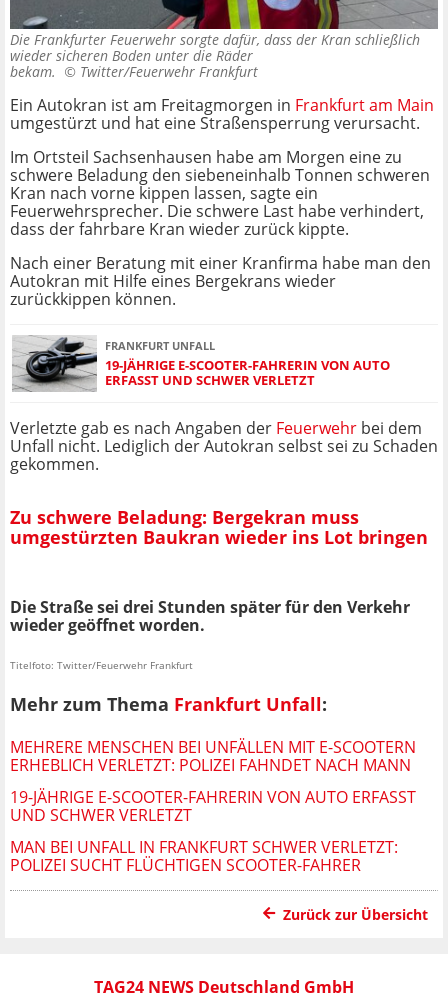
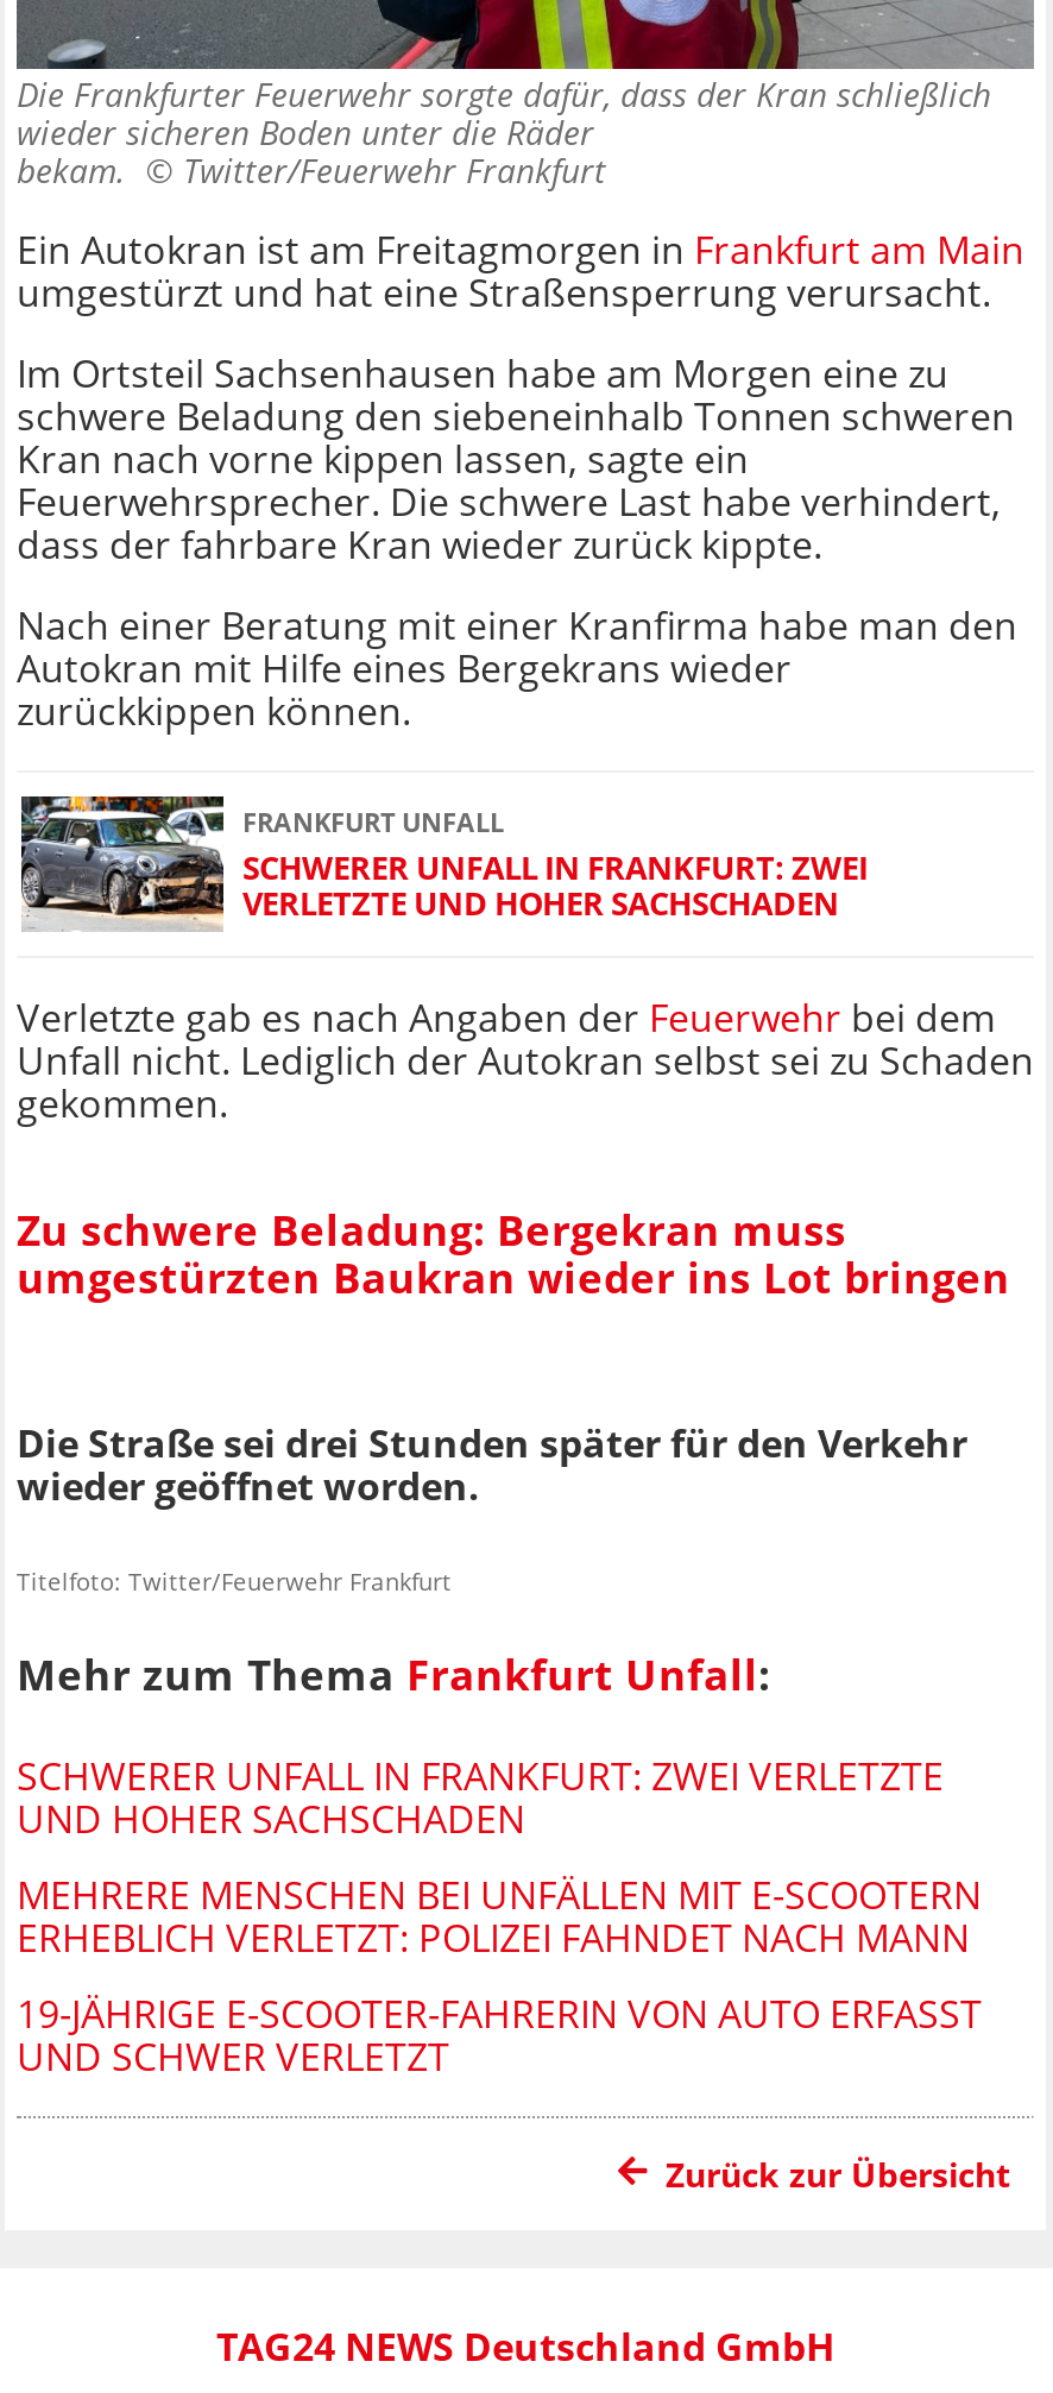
- [image]
- 19-JÄHRIGE E-SCOOTER-FAHRERIN VON AUTO
- ERFASST UND SCHWER VERLETZT
+ [image]
+ SCHWERER UNFALL IN FRANKFURT: ZWEI
+ VERLETZTE UND HOHER SACHSCHADEN

+ SCHWERER UNFALL IN FRANKFURT: ZWEI VERLETZTE
+ UND HOHER SACHSCHADEN

moved down: MEHRERE MENSCHEN BEI UNFÄLLEN MIT E-SCOOTERN | ERHEBLICH VERLETZT: POLIZEI FAHNDET NACH MANN | 19-JÄHRIGE E-SCOOTER-FAHRERIN VON AUTO ERFASST | UND SCHWER VERLETZT

- MAN BEI UNFALL IN FRANKFURT SCHWER VERLETZT:
- POLIZEI SUCHT FLÜCHTIGEN SCOOTER-FAHRER
